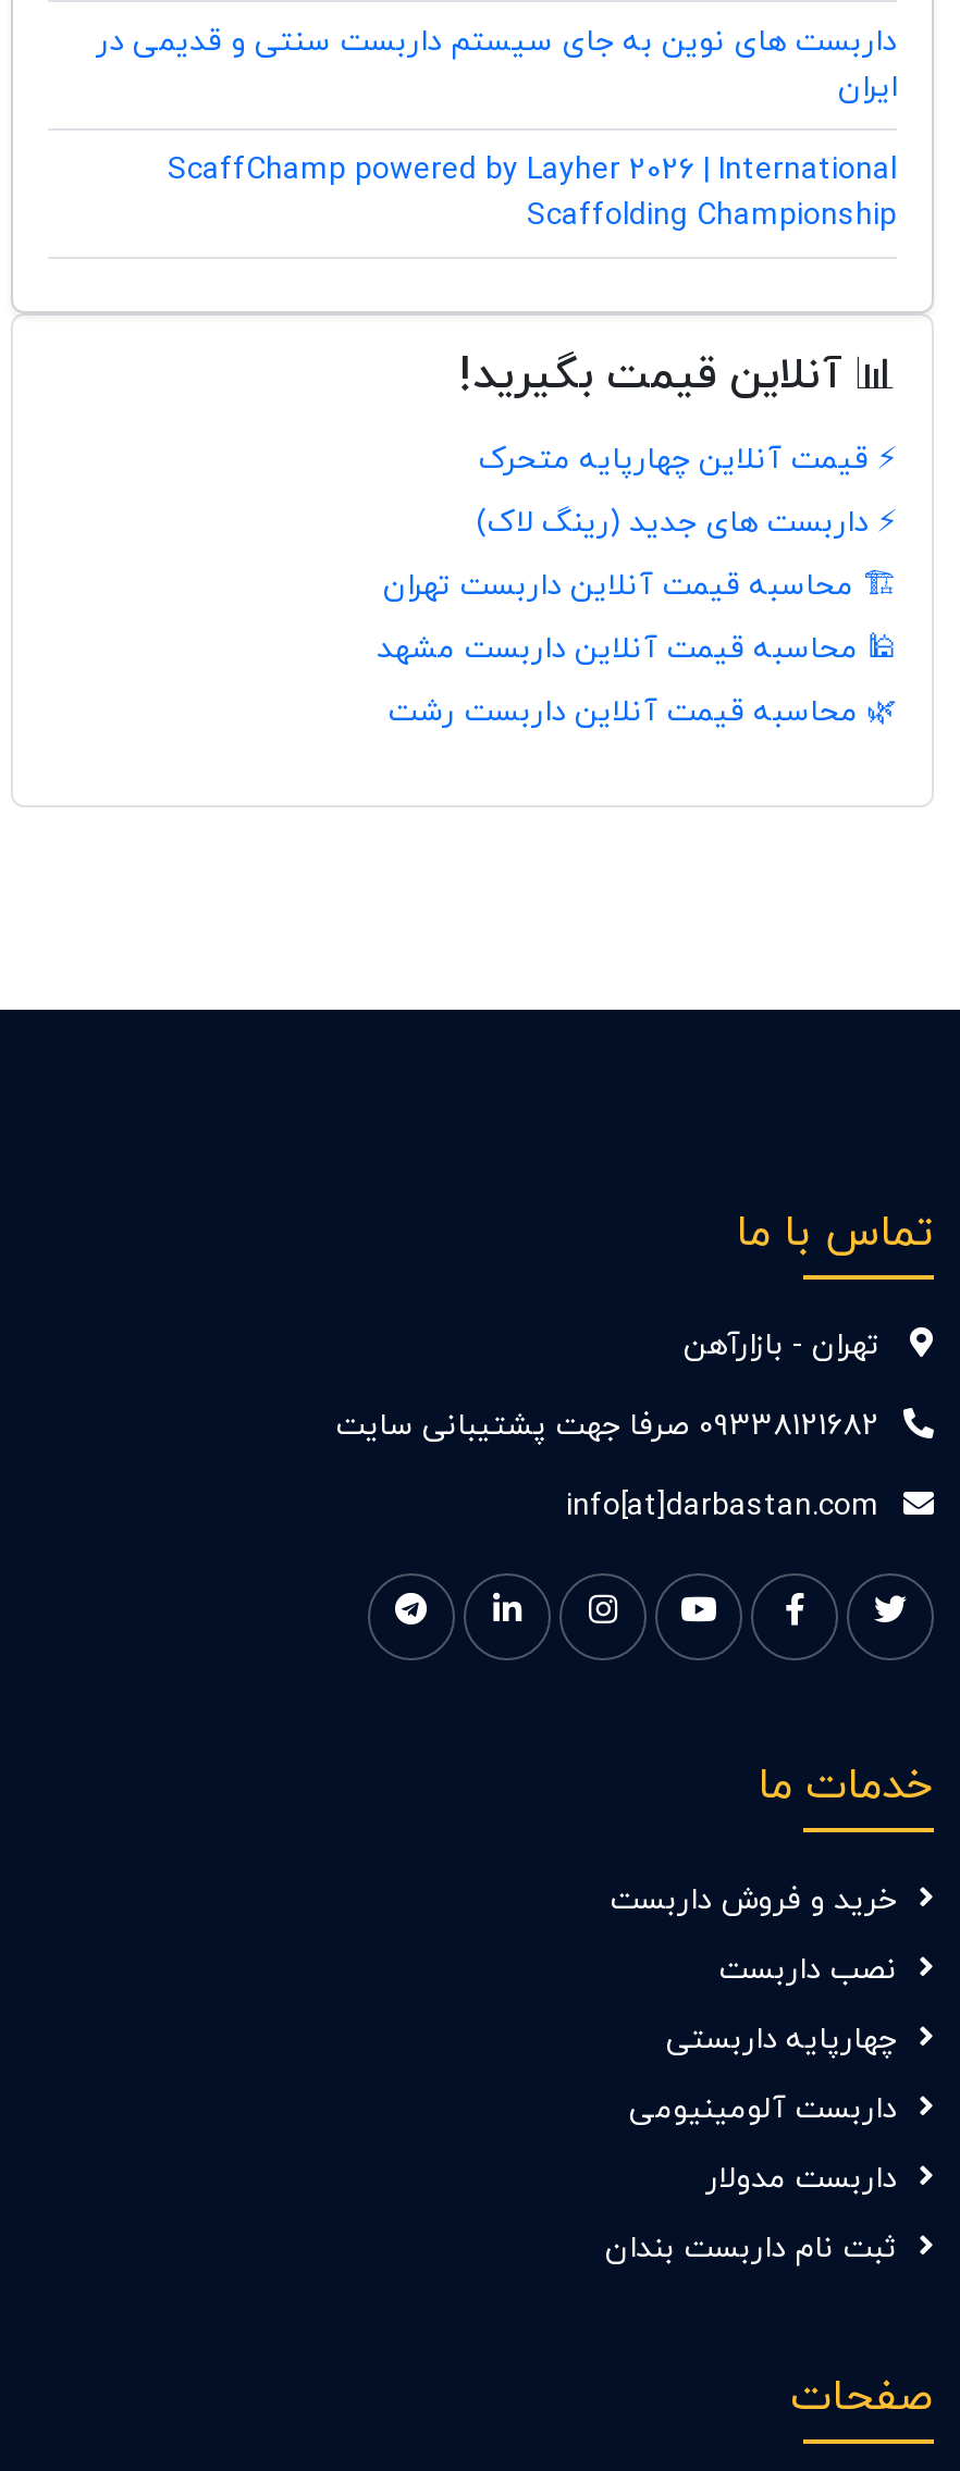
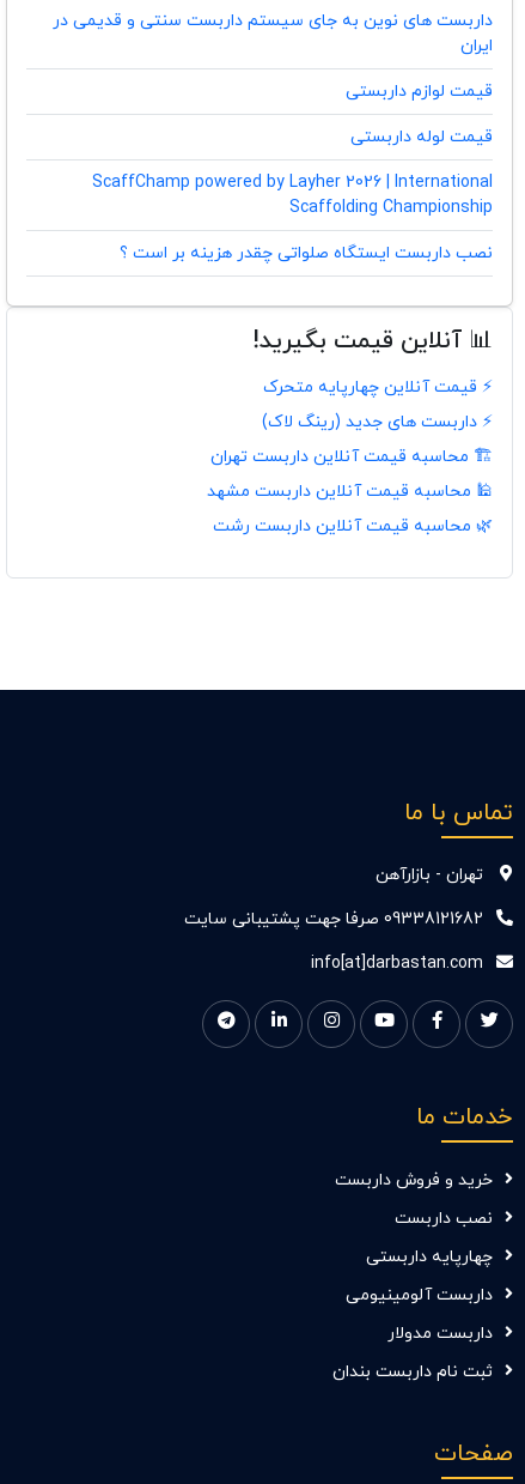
+ قیمت لوازم داربستی
+ قیمت لوله داربستی

+ نصب داربست ایستگاه صلواتی چقدر هزینه بر است ؟
